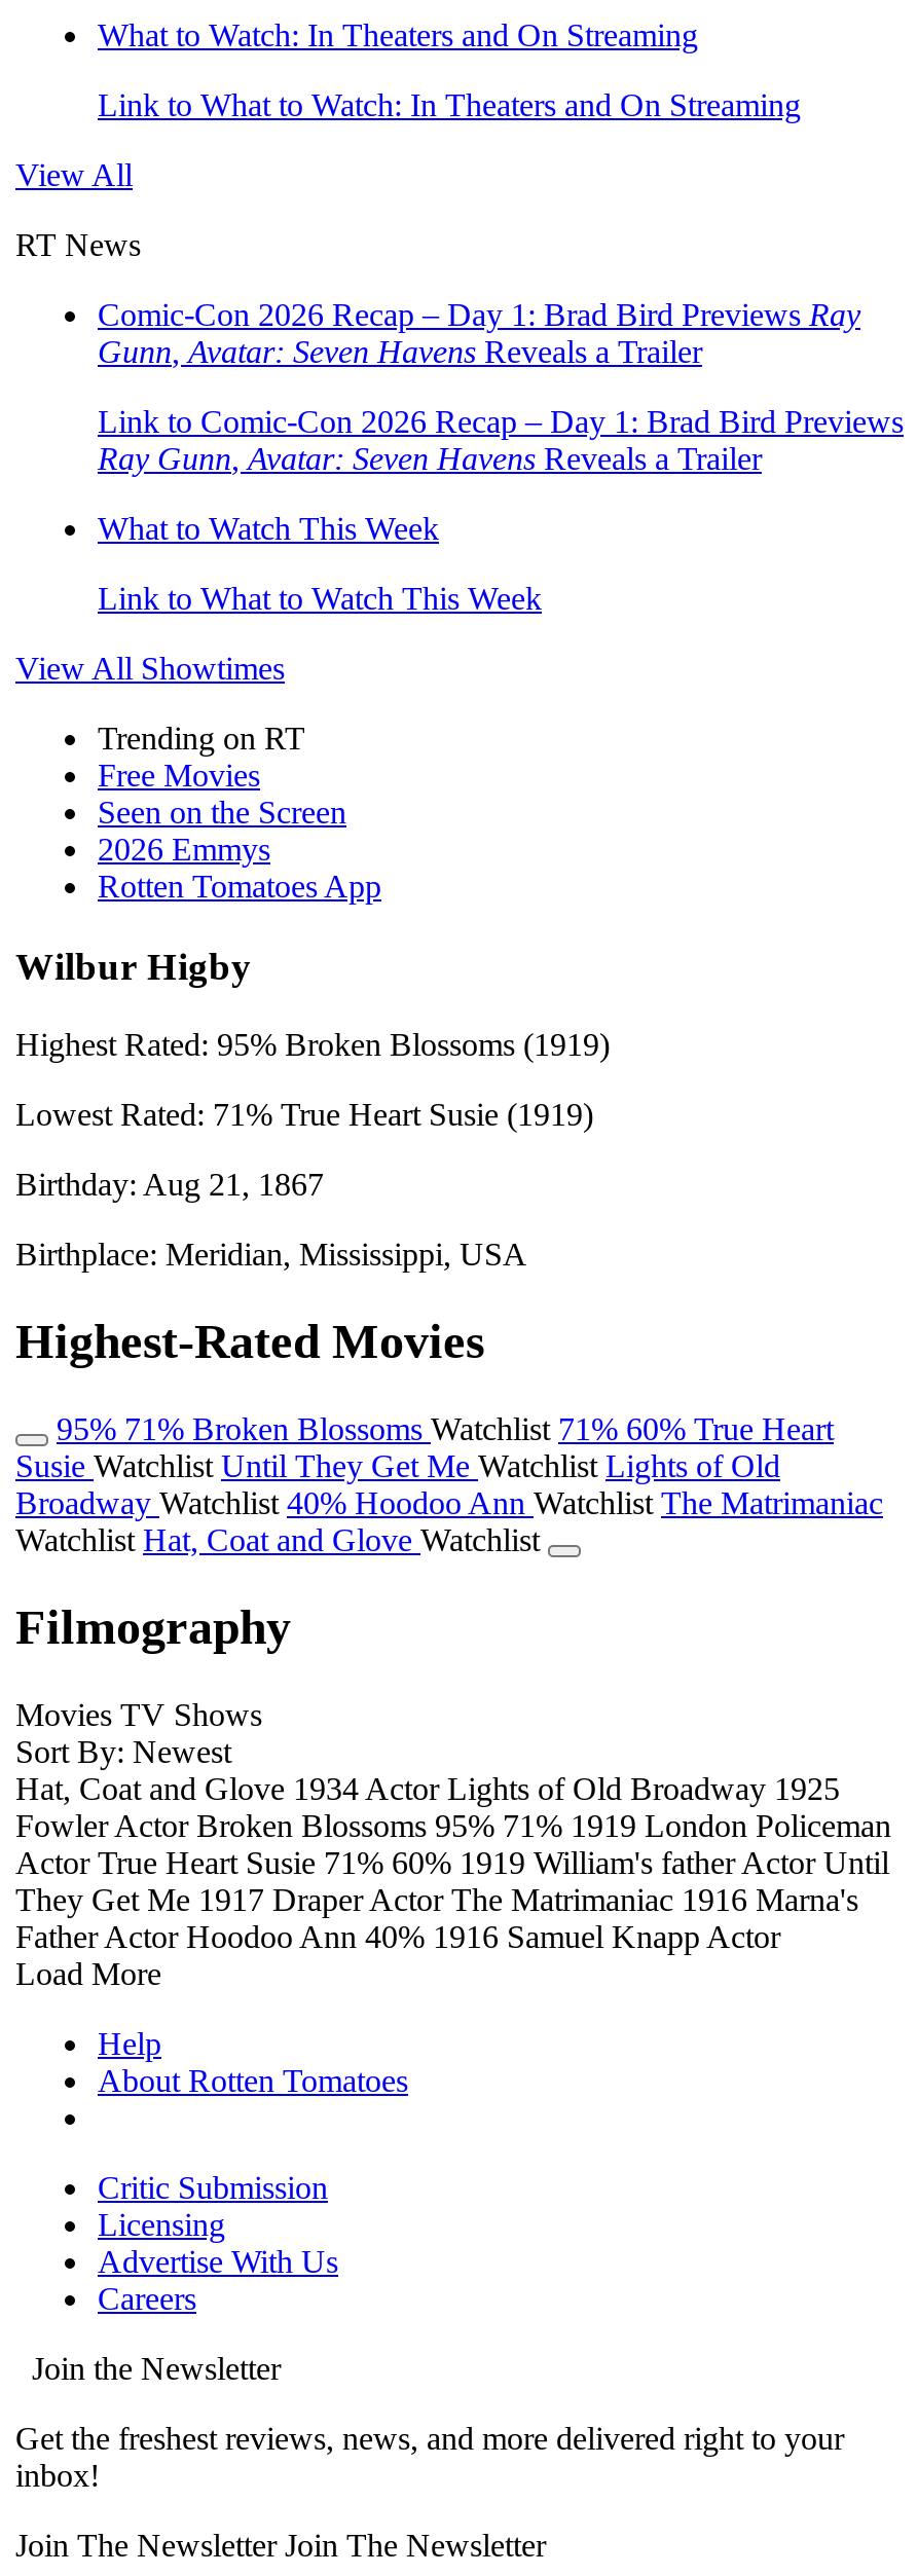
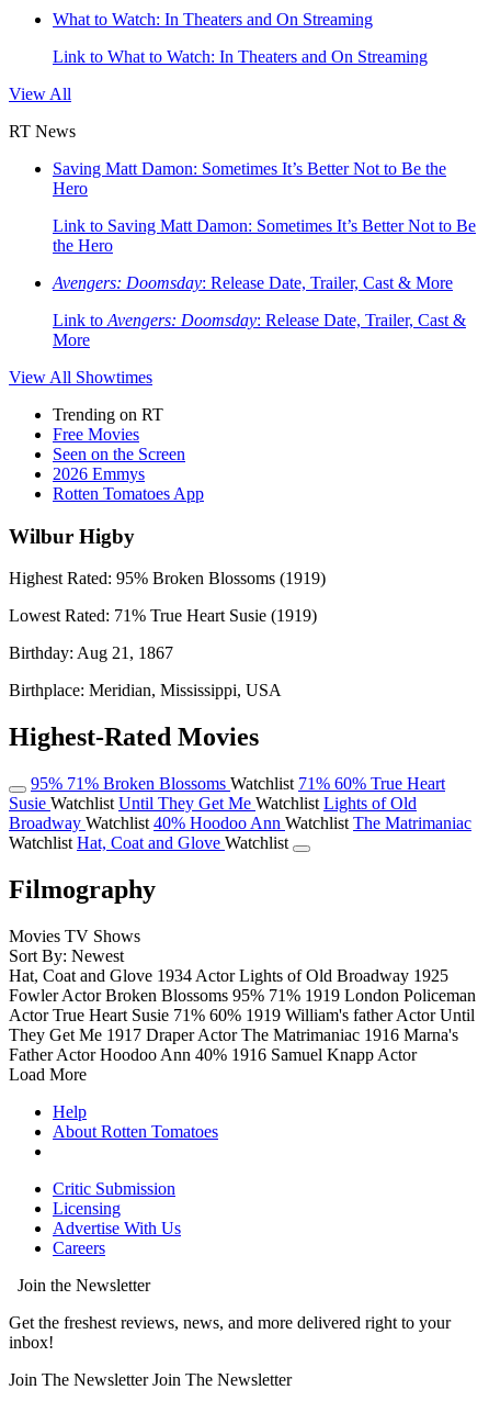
- Comic-Con 2026 Recap – Day 1: Brad Bird Previews Ray
- Gunn, Avatar: Seven Havens Reveals a Trailer
+ Saving Matt Damon: Sometimes It’s Better Not to Be the
+ Hero

- Link to Comic-Con 2026 Recap – Day 1: Brad Bird Previews
- Ray Gunn, Avatar: Seven Havens Reveals a Trailer
+ Link to Saving Matt Damon: Sometimes It’s Better Not to Be
+ the Hero

- What to Watch This Week
+ Avengers: Doomsday: Release Date, Trailer, Cast & More

- Link to What to Watch This Week
+ Link to Avengers: Doomsday: Release Date, Trailer, Cast &
+ More
